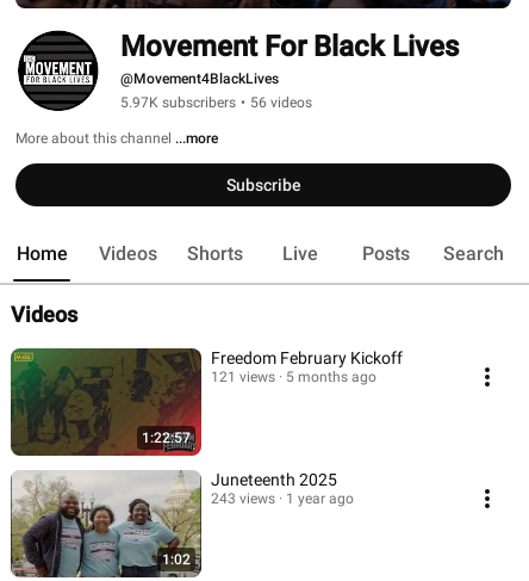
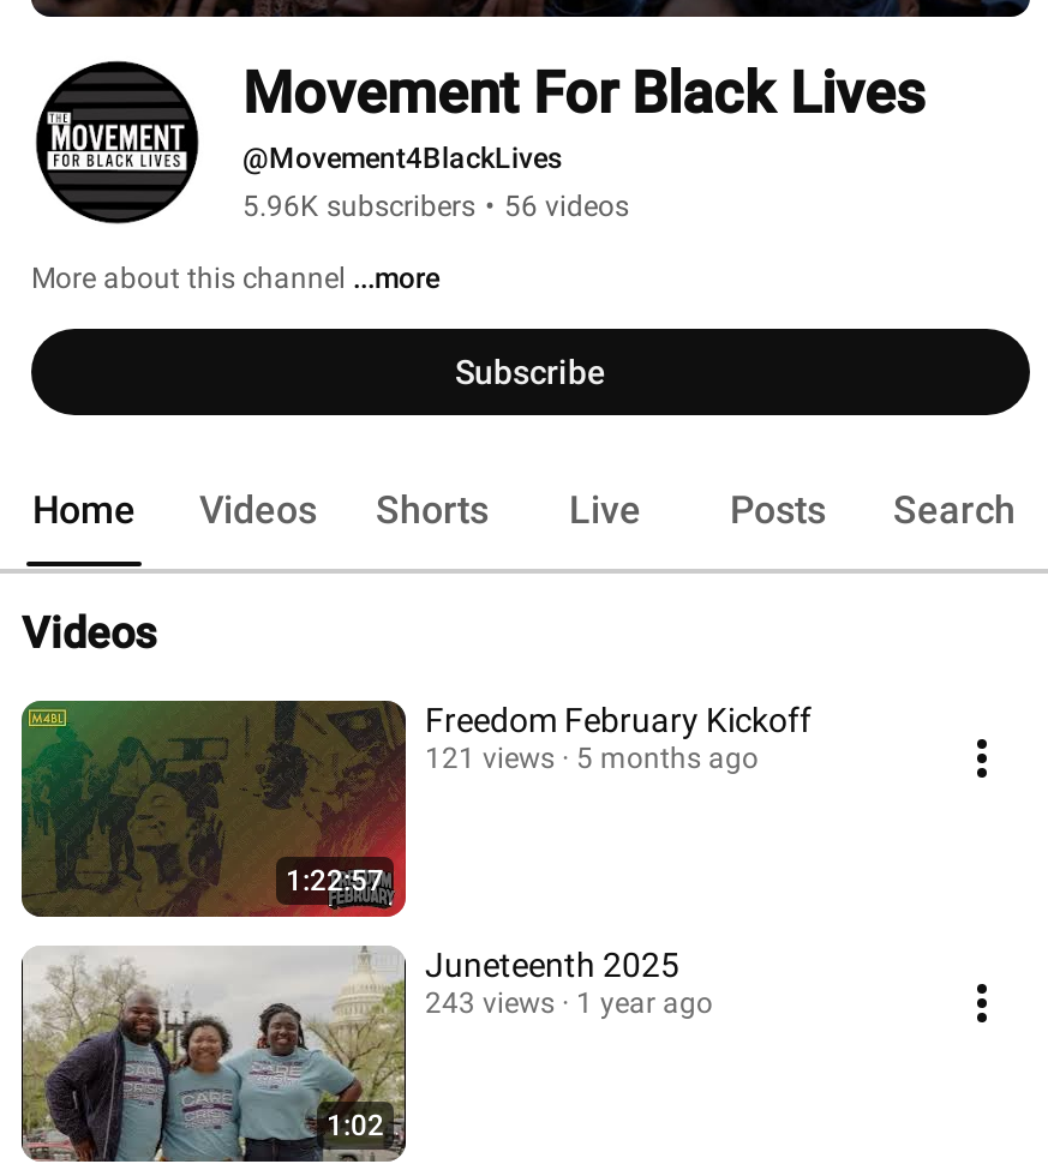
- 5.97K subscribers • 56 videos
+ 5.96K subscribers • 56 videos
